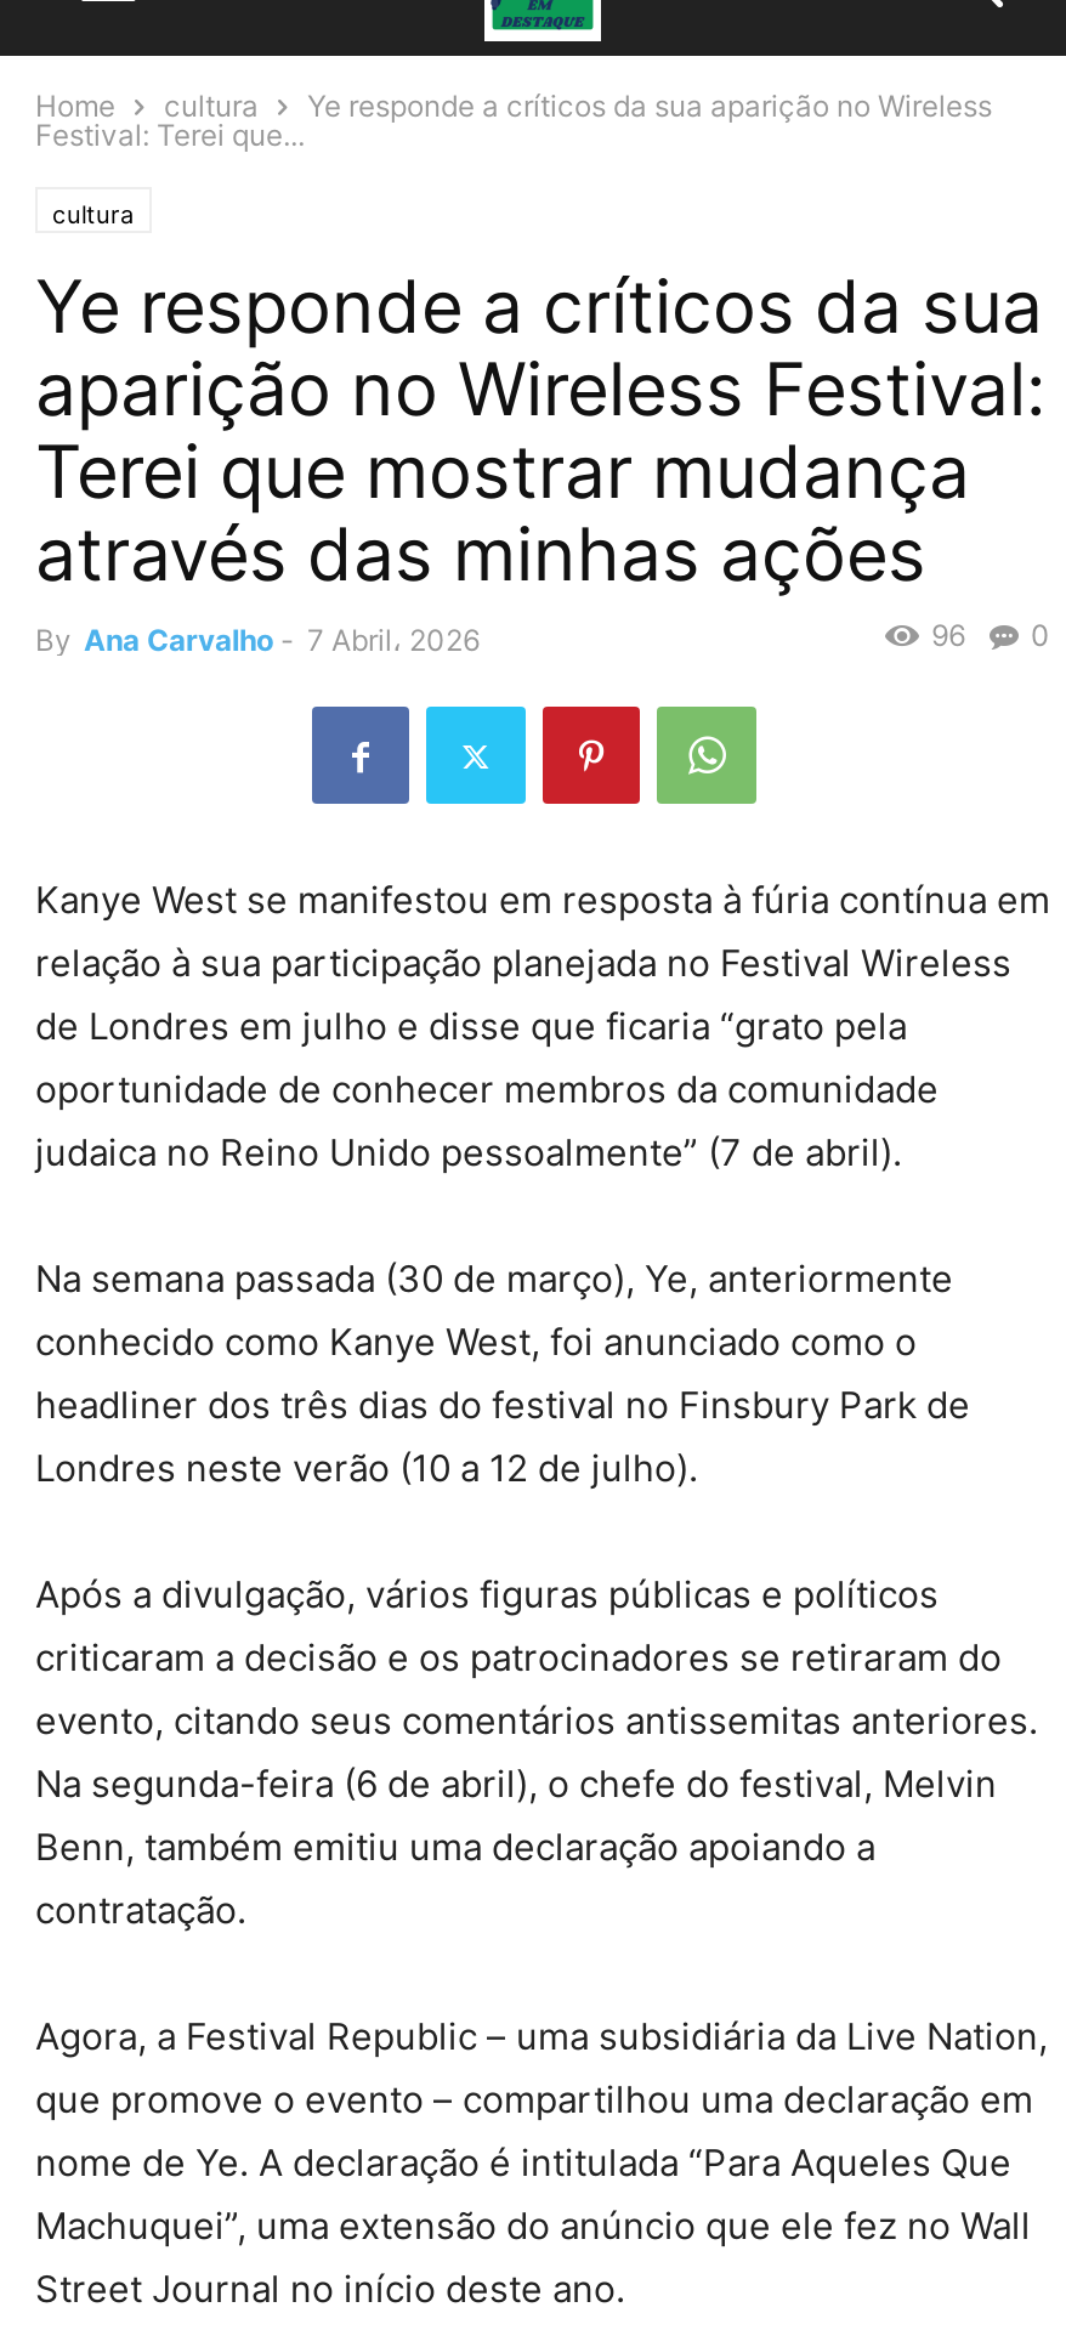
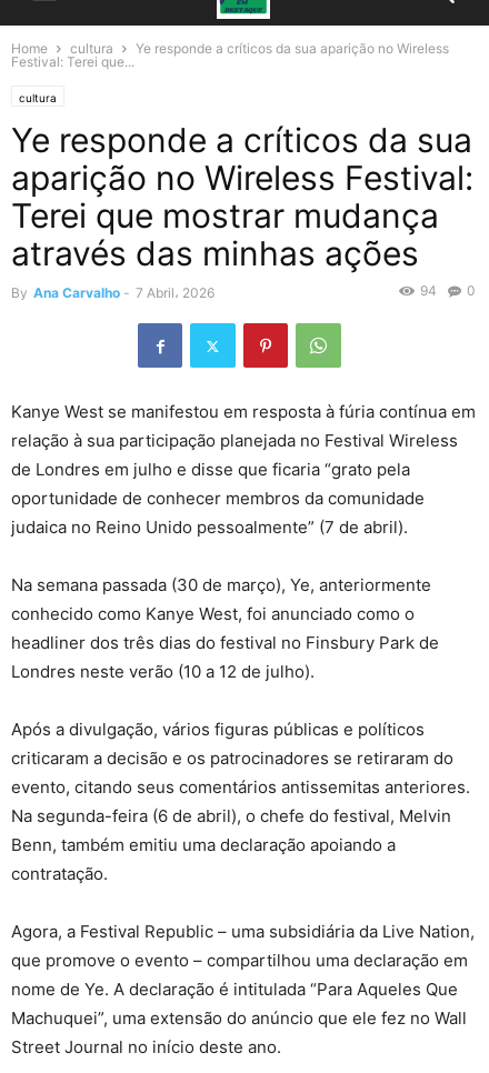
- 96 0
+ 94 0
